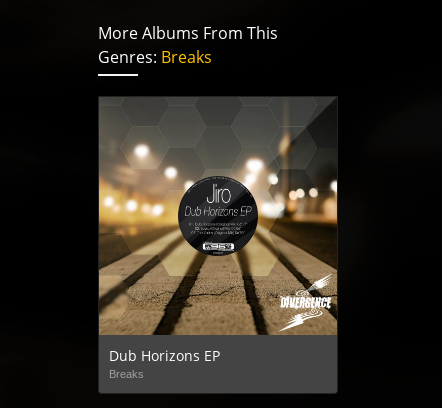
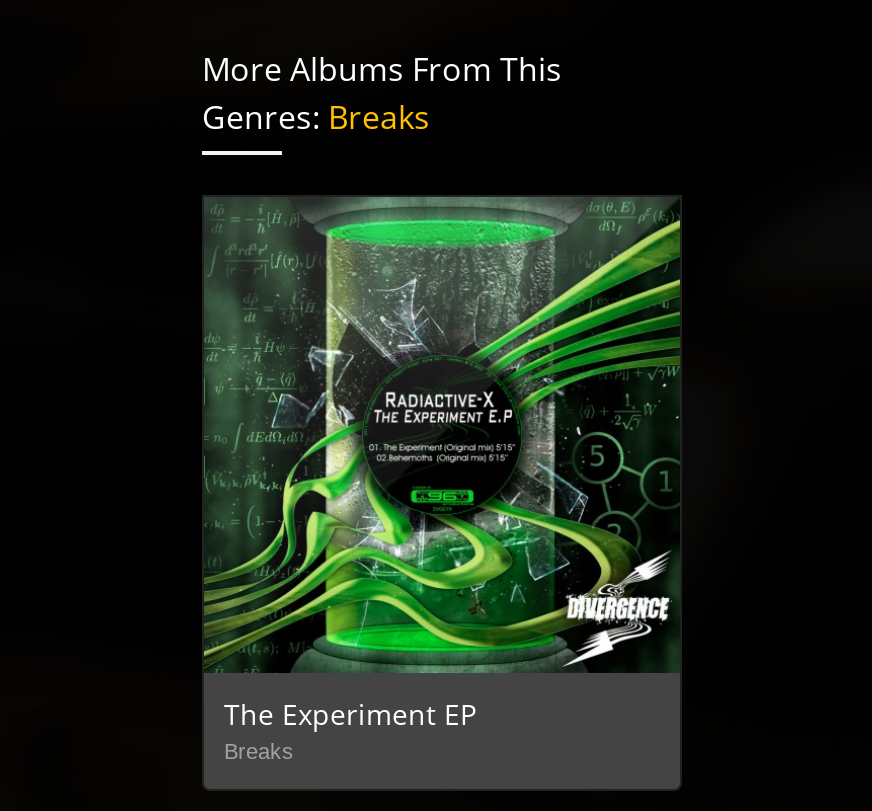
- [image]
- Dub Horizons EP
+ [image]
+ The Experiment EP
